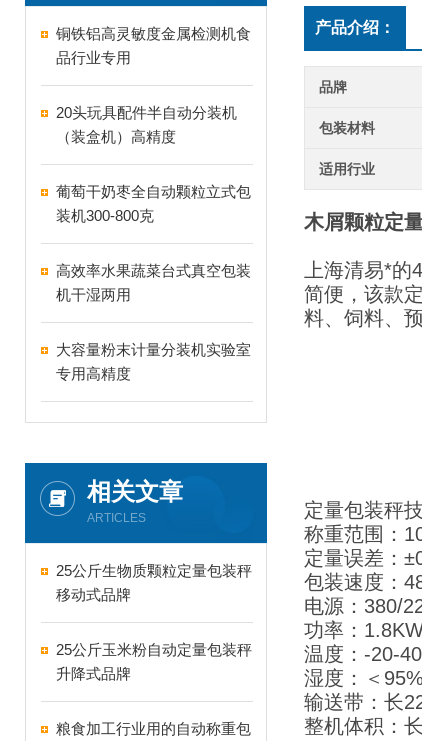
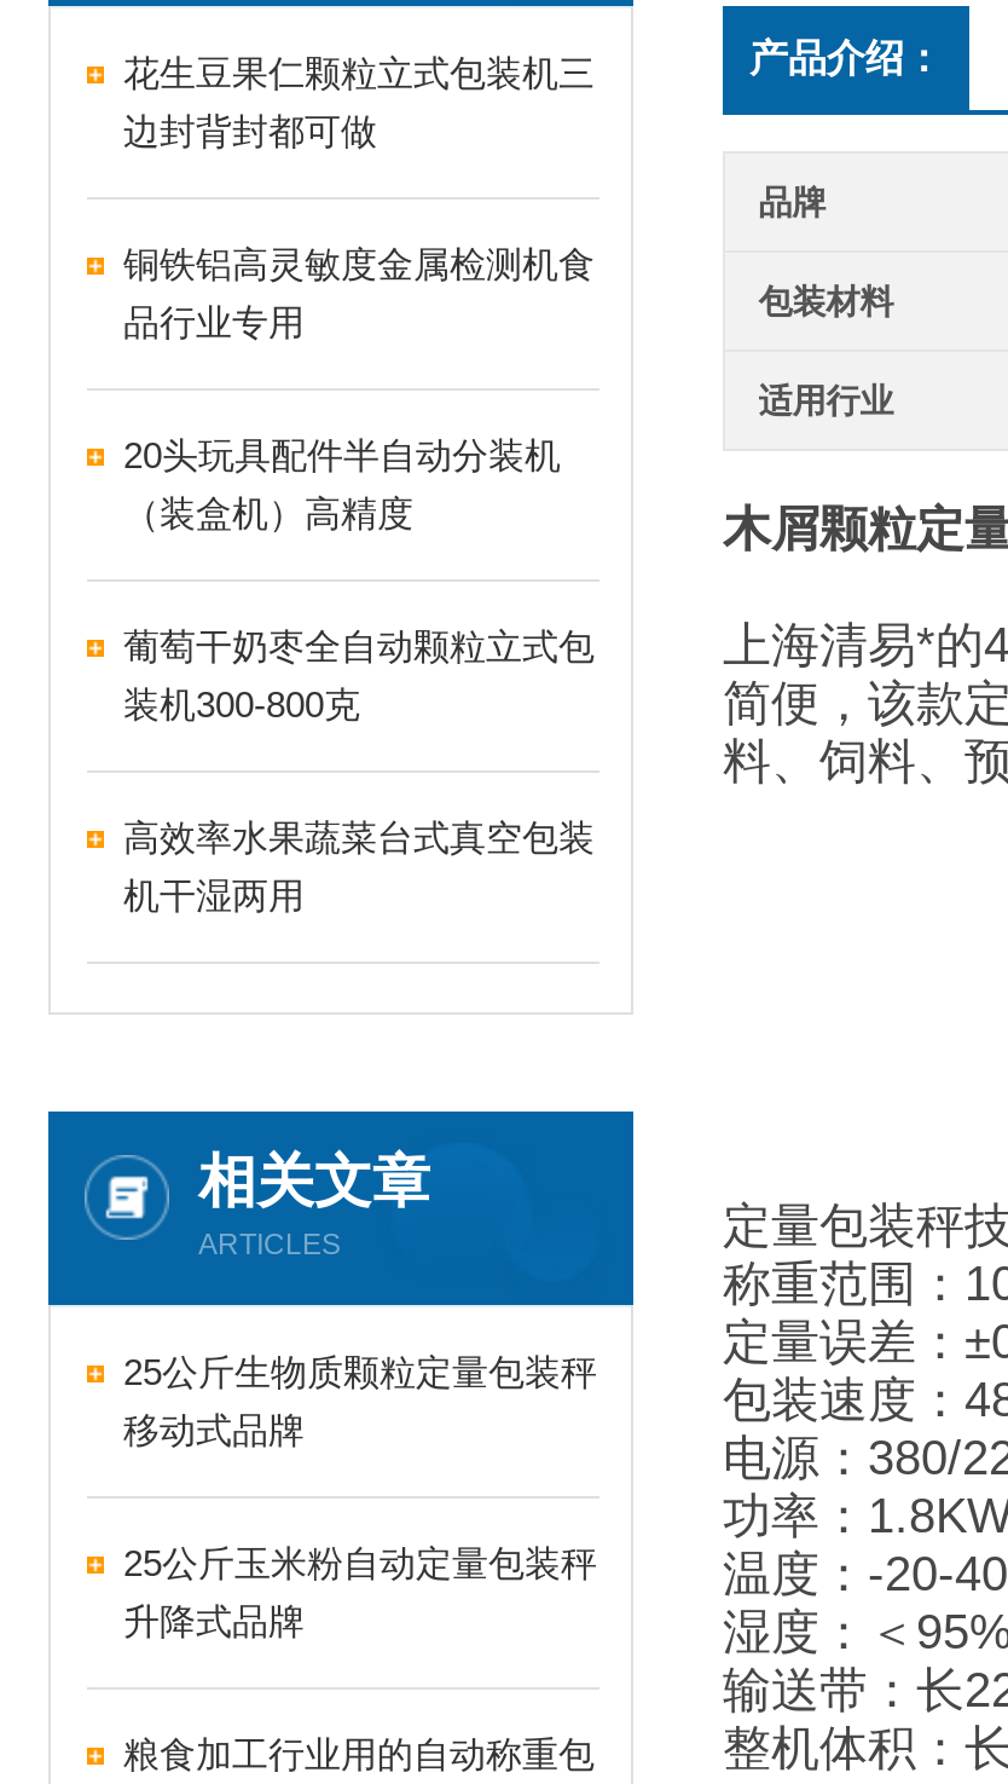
moved down: 铜铁铝高灵敏度金属检测机食 | 品行业专用 | 20头玩具配件半自动分装机 | （装盒机）高精度 | 葡萄干奶枣全自动颗粒立式包 | 装机300-800克 | 高效率水果蔬菜台式真空包装 | 机干湿两用

+ 花生豆果仁颗粒立式包装机三
+ 边封背封都可做

- 大容量粉末计量分装机实验室
- 专用高精度
